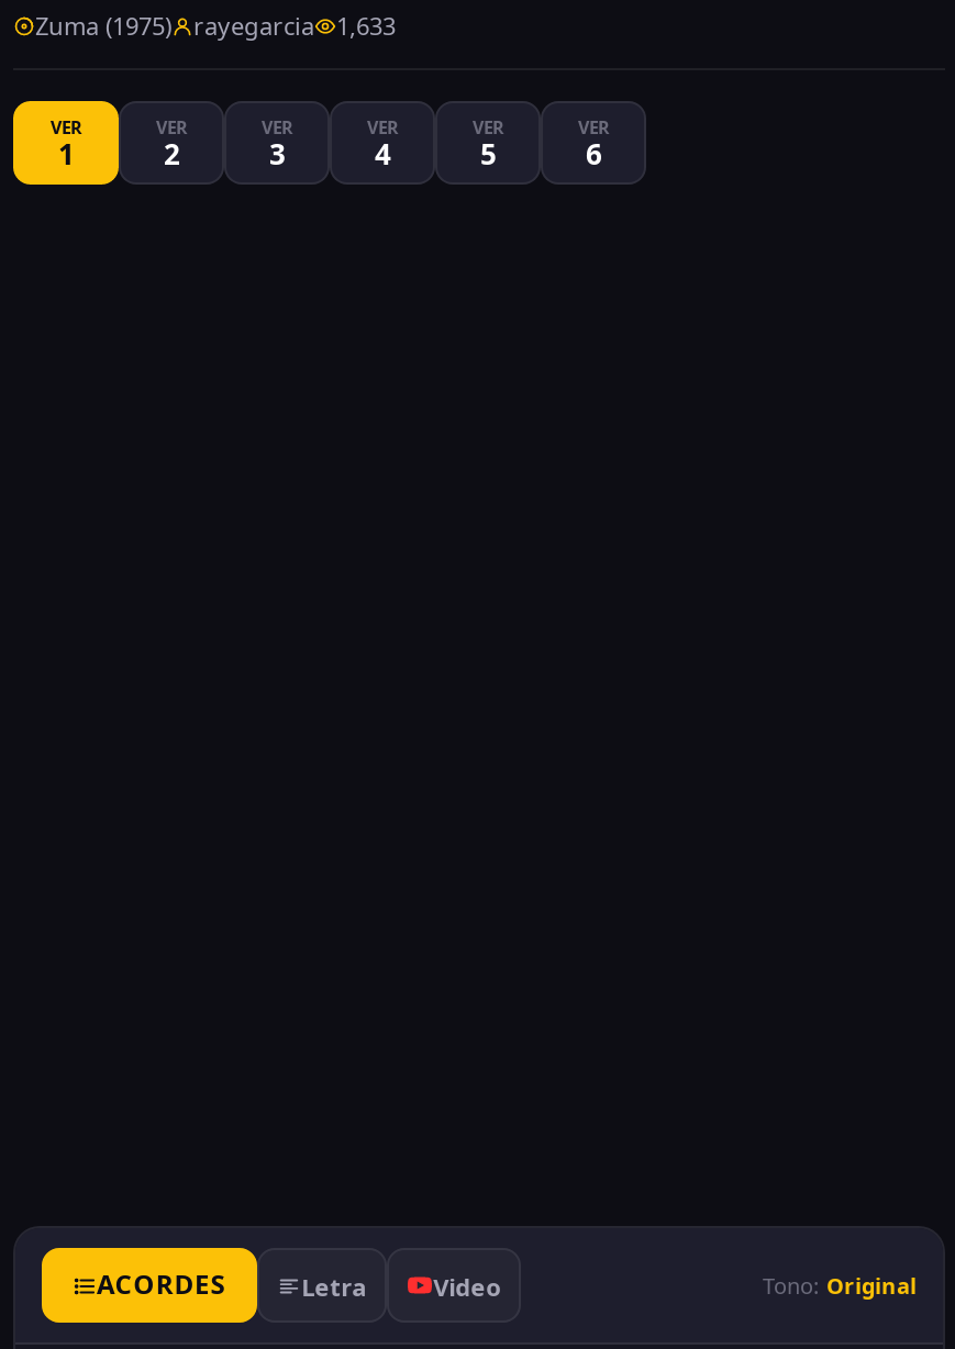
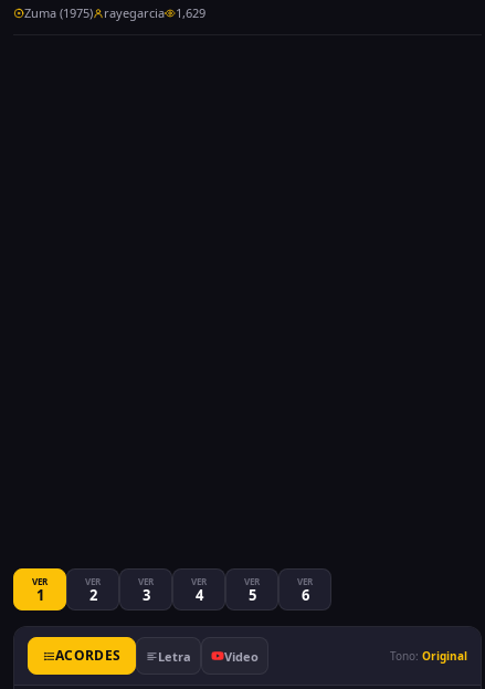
- Zuma (1975) rayegarcia 1,633
+ Zuma (1975) rayegarcia 1,629

moved down: VER | VER | 2 | ... | VER | 6
